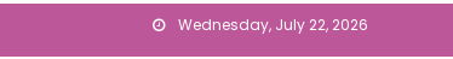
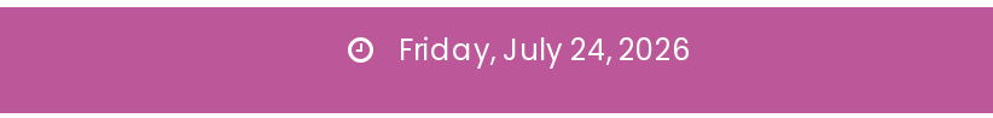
- Wednesday, July 22, 2026
+ Friday, July 24, 2026
